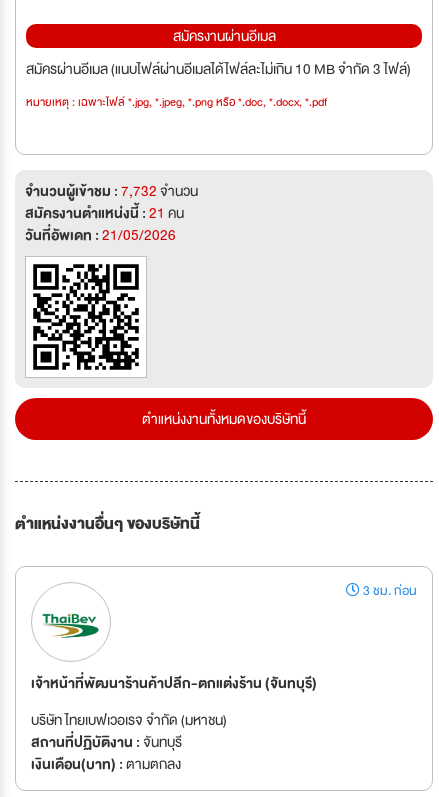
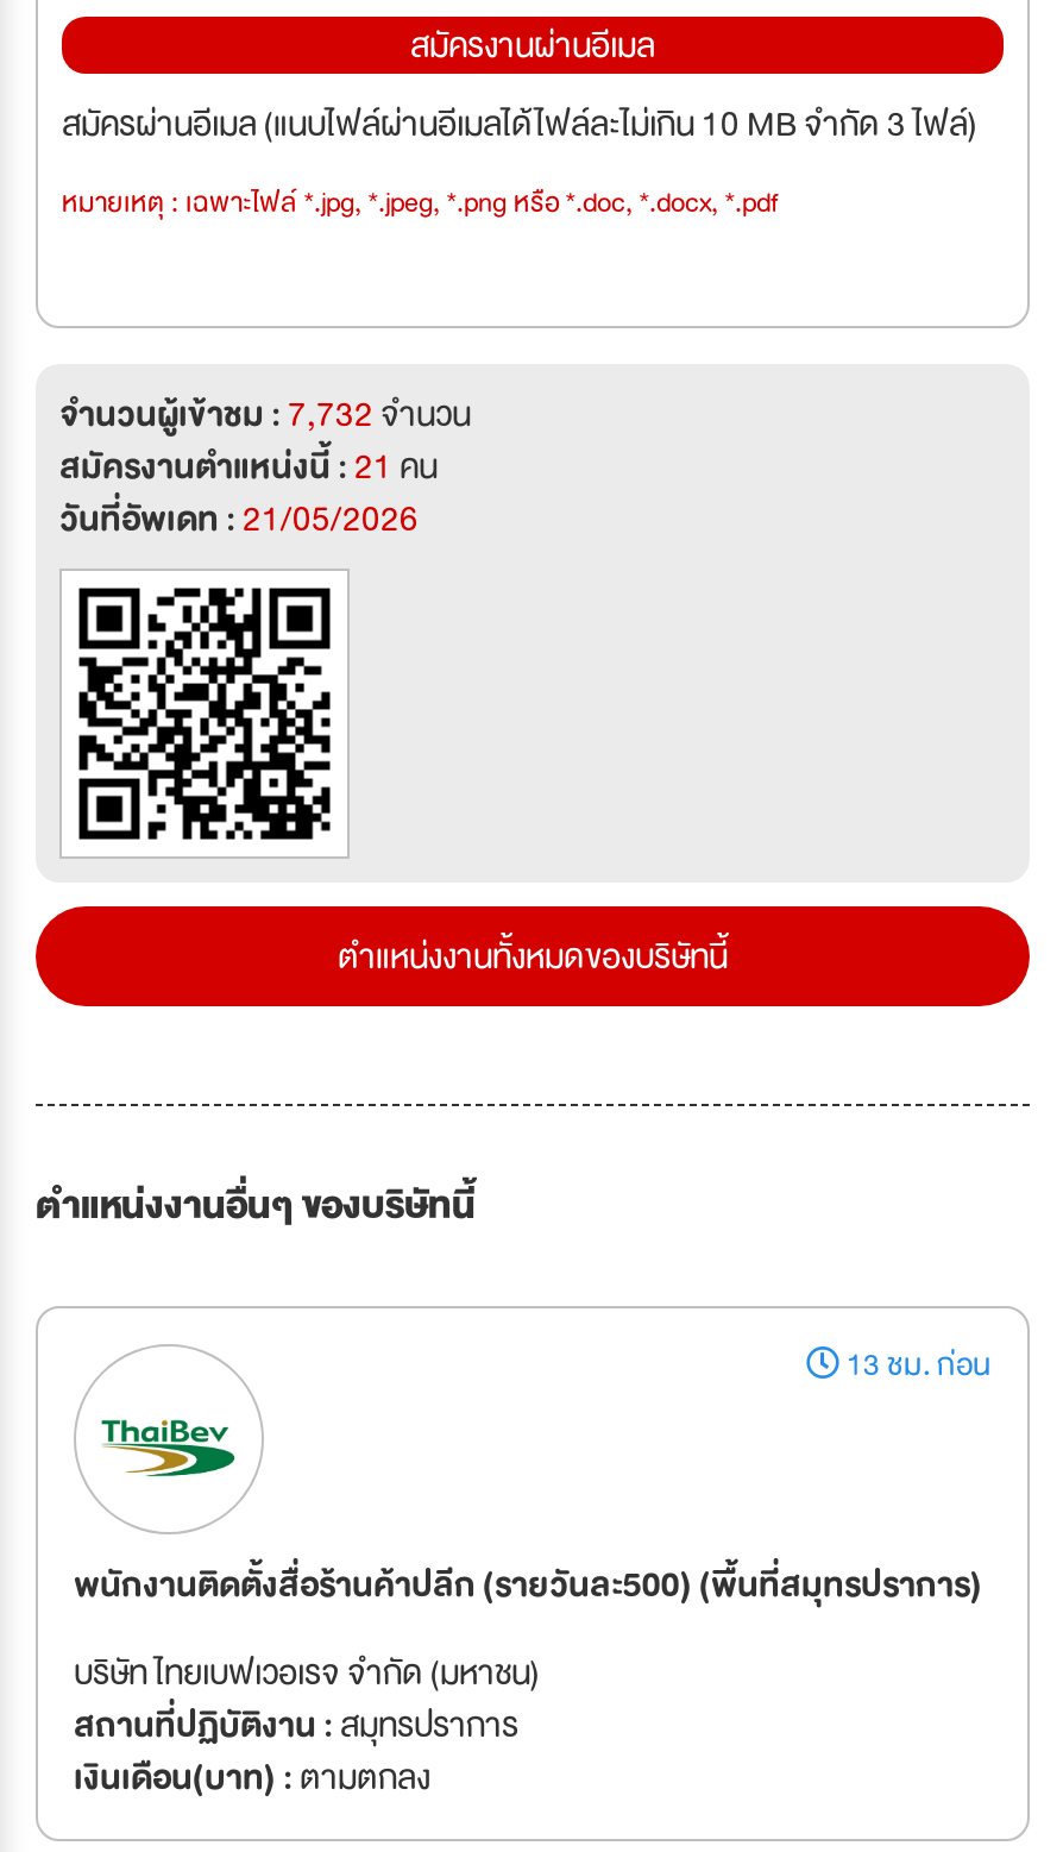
- 3 ชม. ก่อน
+ 13 ชม. ก่อน

- เจ้าหน้าที่พัฒนาร้านค้าปลีก-ตกแต่งร้าน (จันทบุรี)
+ พนักงานติดตั้งสื่อร้านค้าปลีก (รายวันละ500) (พื้นที่สมุทรปราการ)

- สถานที่ปฏิบัติงาน :จันทบุรี
+ สถานที่ปฏิบัติงาน :สมุทรปราการ
